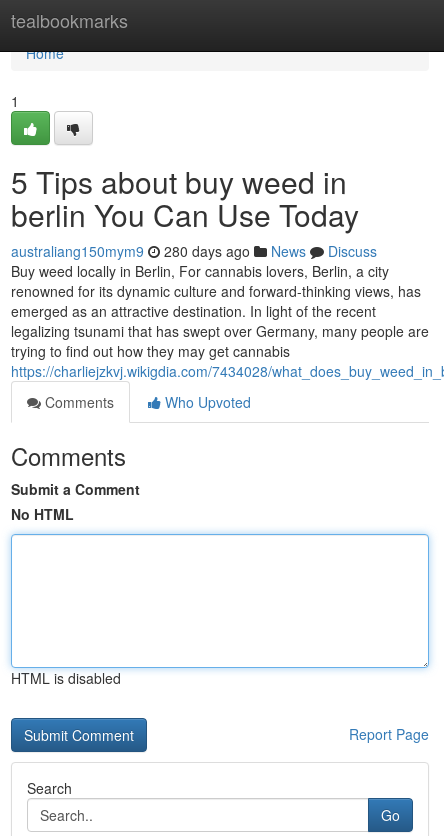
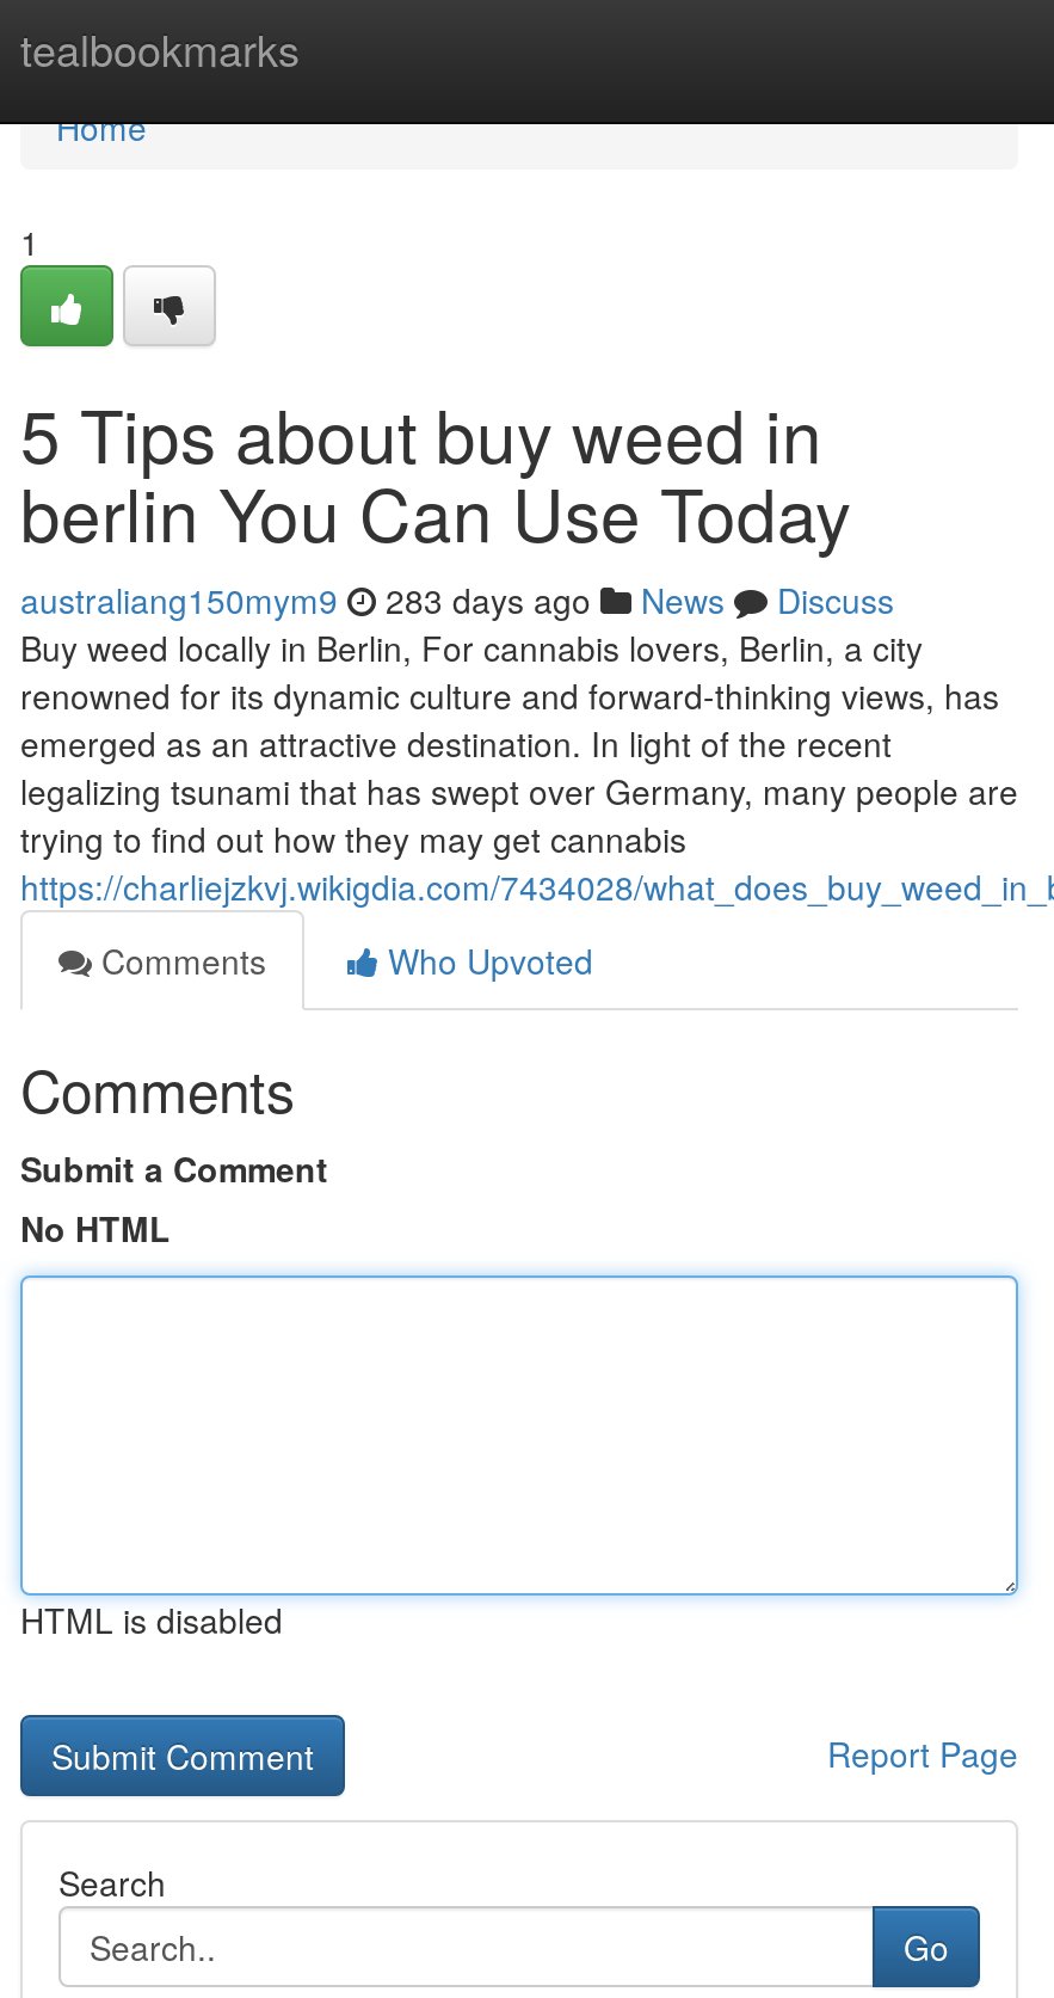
- australiang150mym9 280 days ago News Discuss
+ australiang150mym9 283 days ago News Discuss
